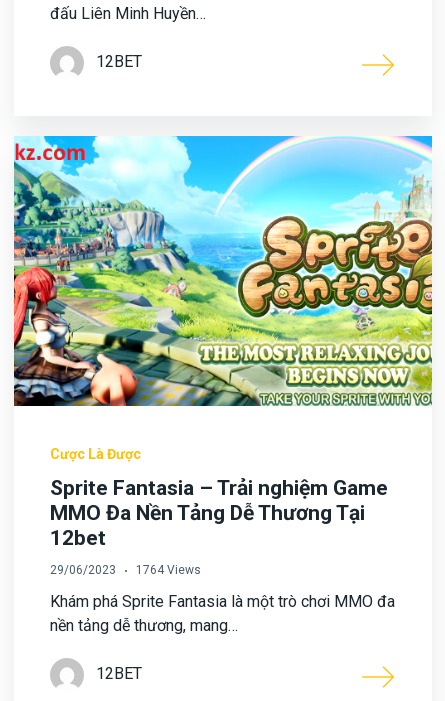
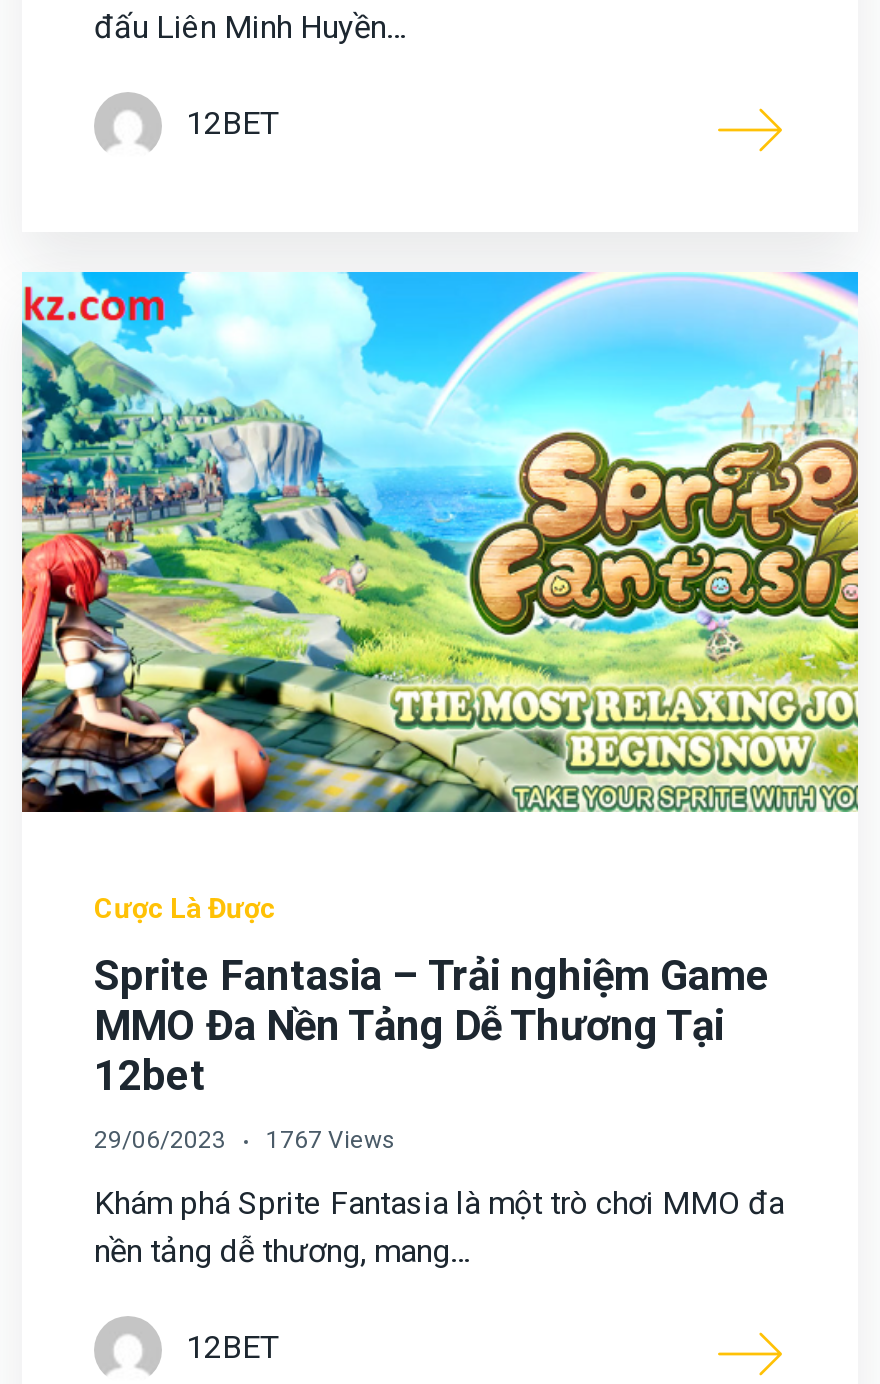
- 29/06/2023 1764 Views
+ 29/06/2023 1767 Views
